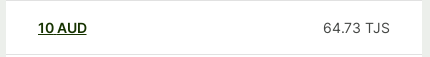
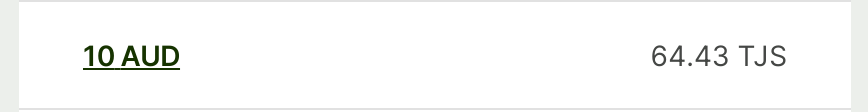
- 64.73 TJS
+ 64.43 TJS
